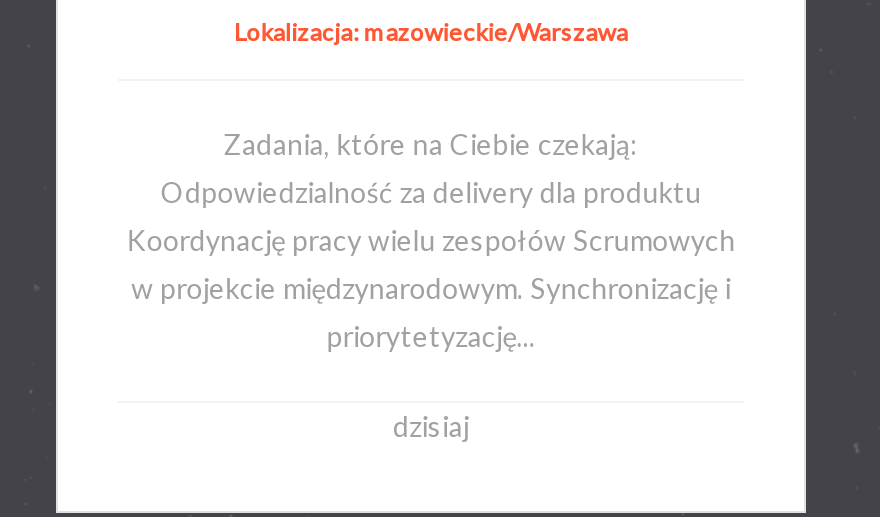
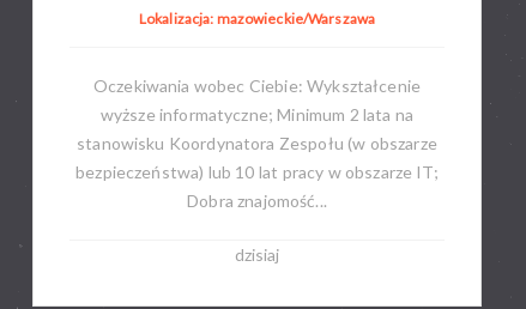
- Zadania, które na Ciebie czekają:
- Odpowiedzialność za delivery dla produktu
- Koordynację pracy wielu zespołów Scrumowych
- w projekcie międzynarodowym. Synchronizację i
- priorytetyzację...
+ Oczekiwania wobec Ciebie: Wykształcenie
+ wyższe informatyczne; Minimum 2 lata na
+ stanowisku Koordynatora Zespołu (w obszarze
+ bezpieczeństwa) lub 10 lat pracy w obszarze IT;
+ Dobra znajomość...
